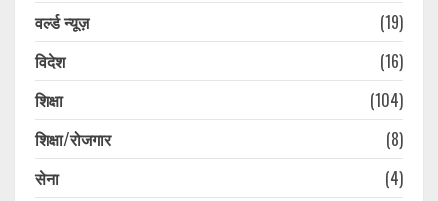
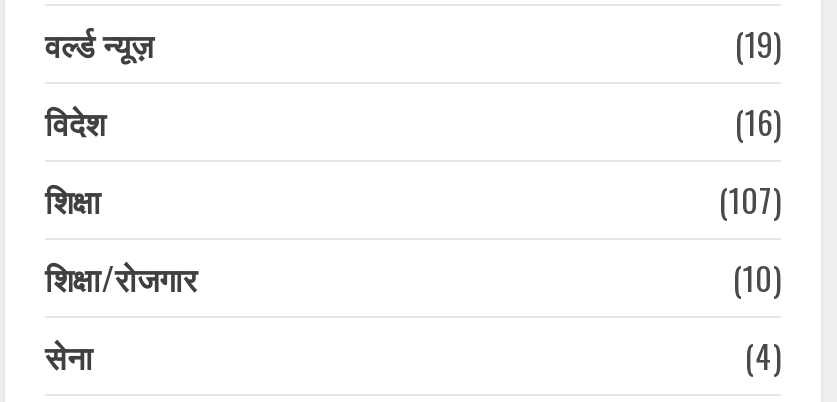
- (104)
+ (107)

- (8)
+ (10)
